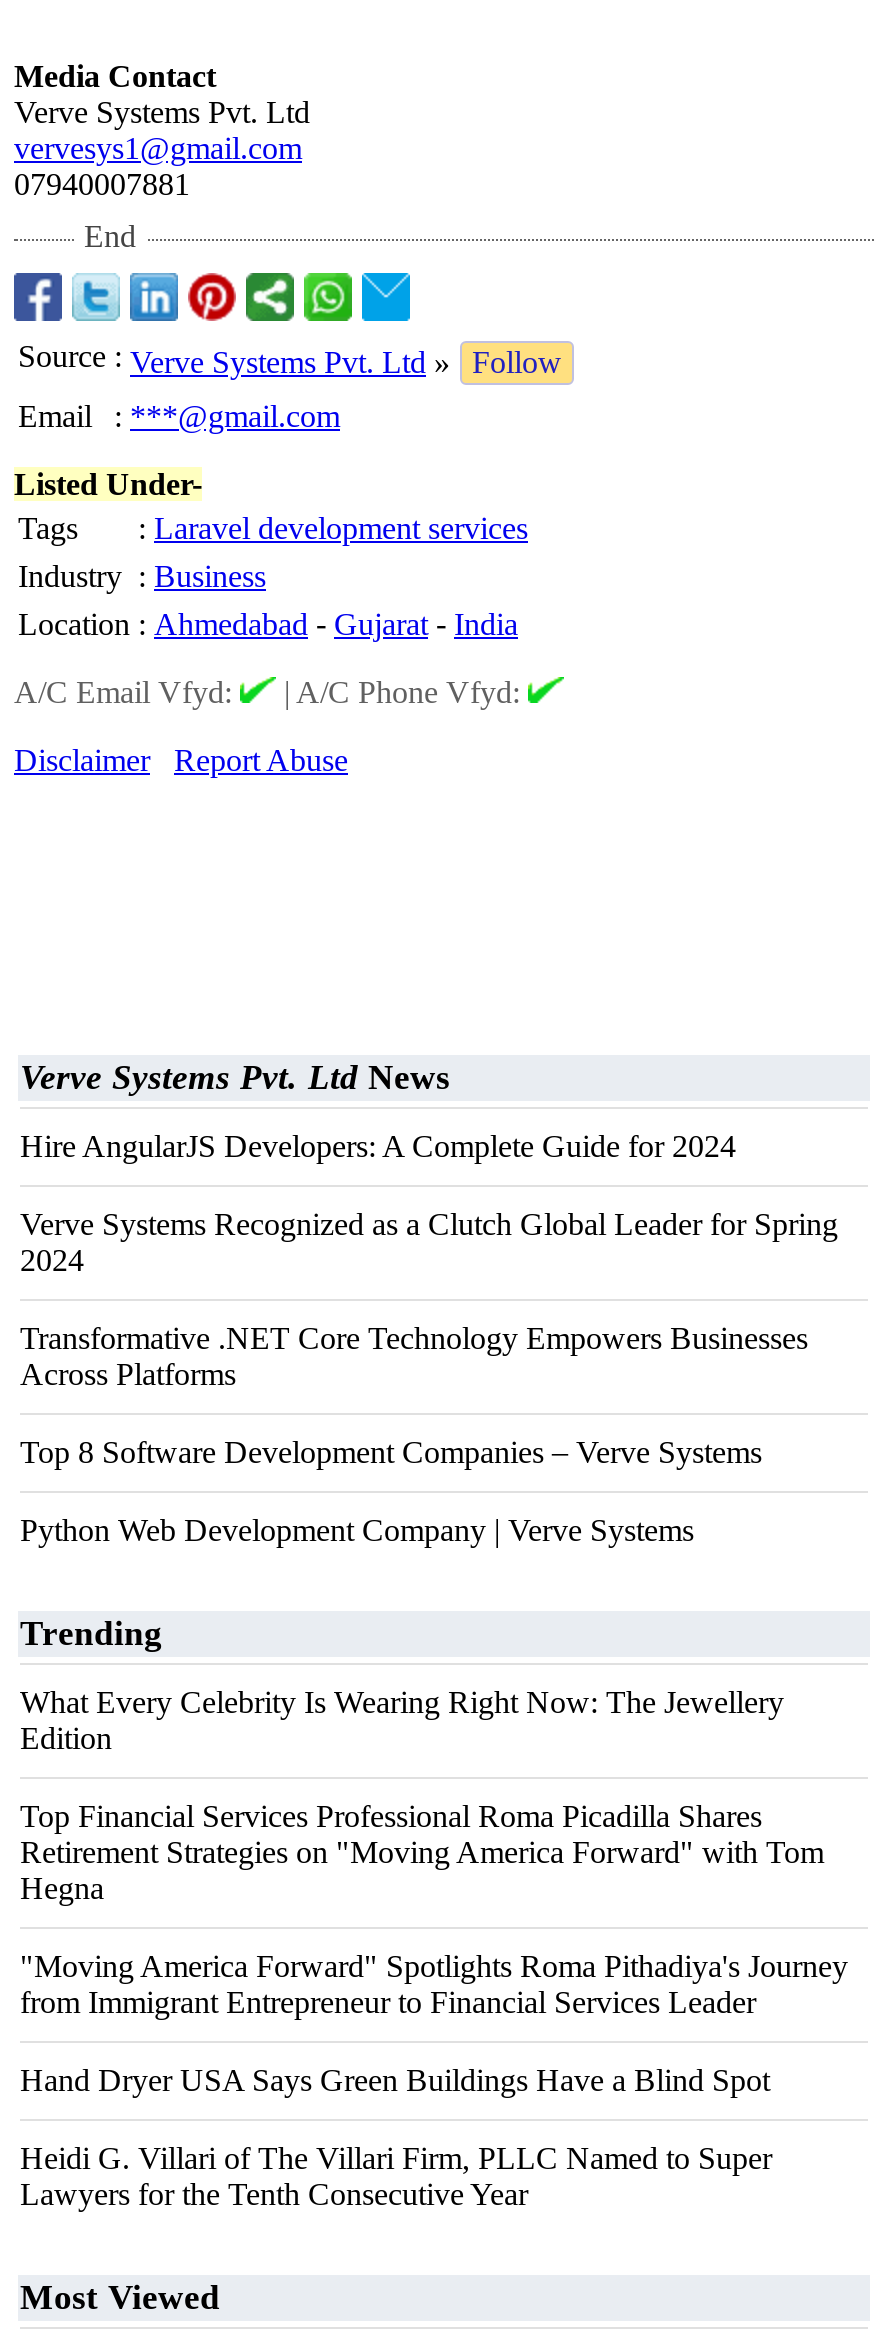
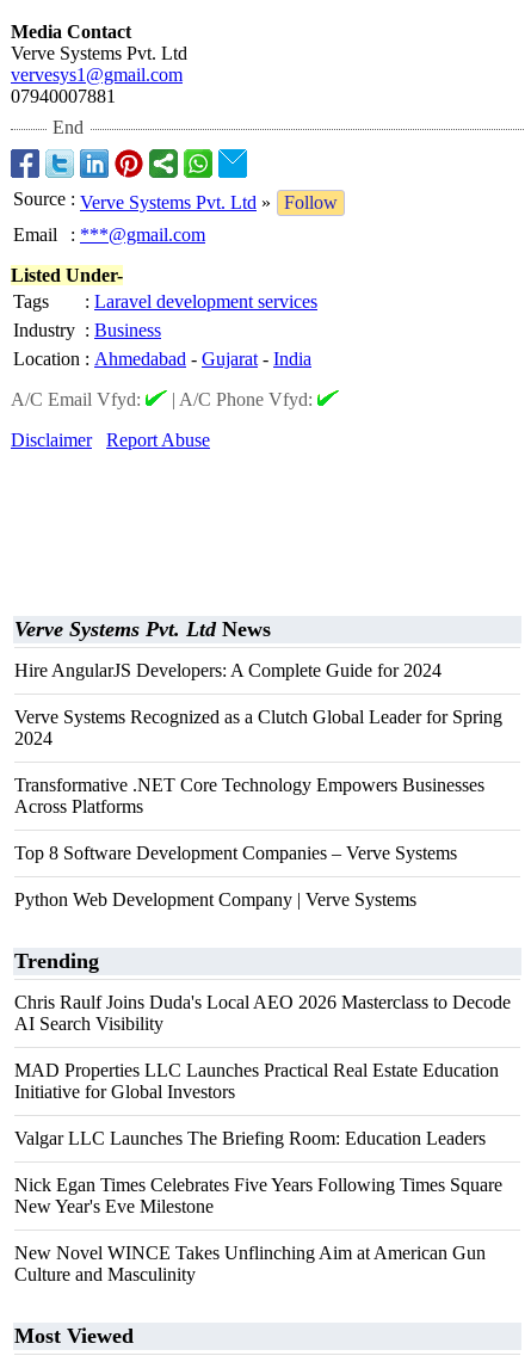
- What Every Celebrity Is Wearing Right Now: The Jewellery
- Edition
+ Chris Raulf Joins Duda's Local AEO 2026 Masterclass to Decode
+ AI Search Visibility

- Top Financial Services Professional Roma Picadilla Shares
- Retirement Strategies on "Moving America Forward" with Tom
- Hegna
+ MAD Properties LLC Launches Practical Real Estate Education
+ Initiative for Global Investors

- "Moving America Forward" Spotlights Roma Pithadiya's Journey
- from Immigrant Entrepreneur to Financial Services Leader
+ Valgar LLC Launches The Briefing Room: Education Leaders

- Hand Dryer USA Says Green Buildings Have a Blind Spot
+ Nick Egan Times Celebrates Five Years Following Times Square
+ New Year's Eve Milestone

- Heidi G. Villari of The Villari Firm, PLLC Named to Super
- Lawyers for the Tenth Consecutive Year
+ New Novel WINCE Takes Unflinching Aim at American Gun
+ Culture and Masculinity
